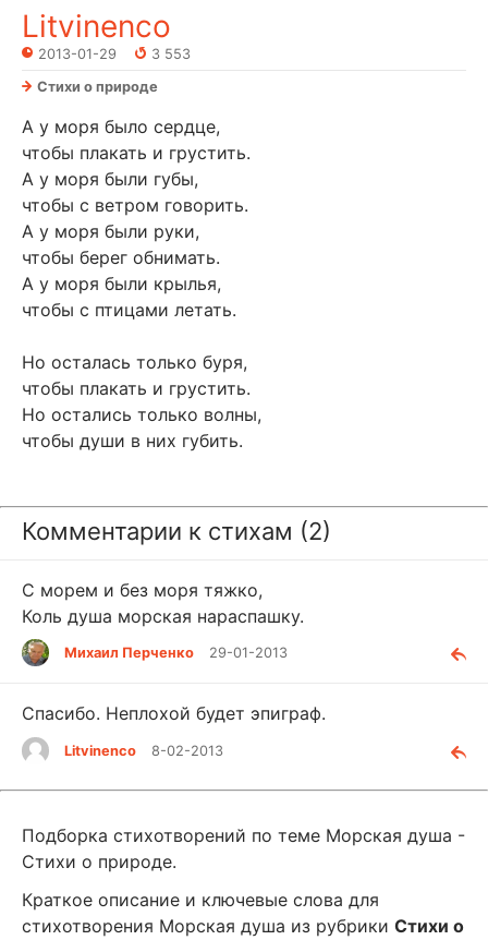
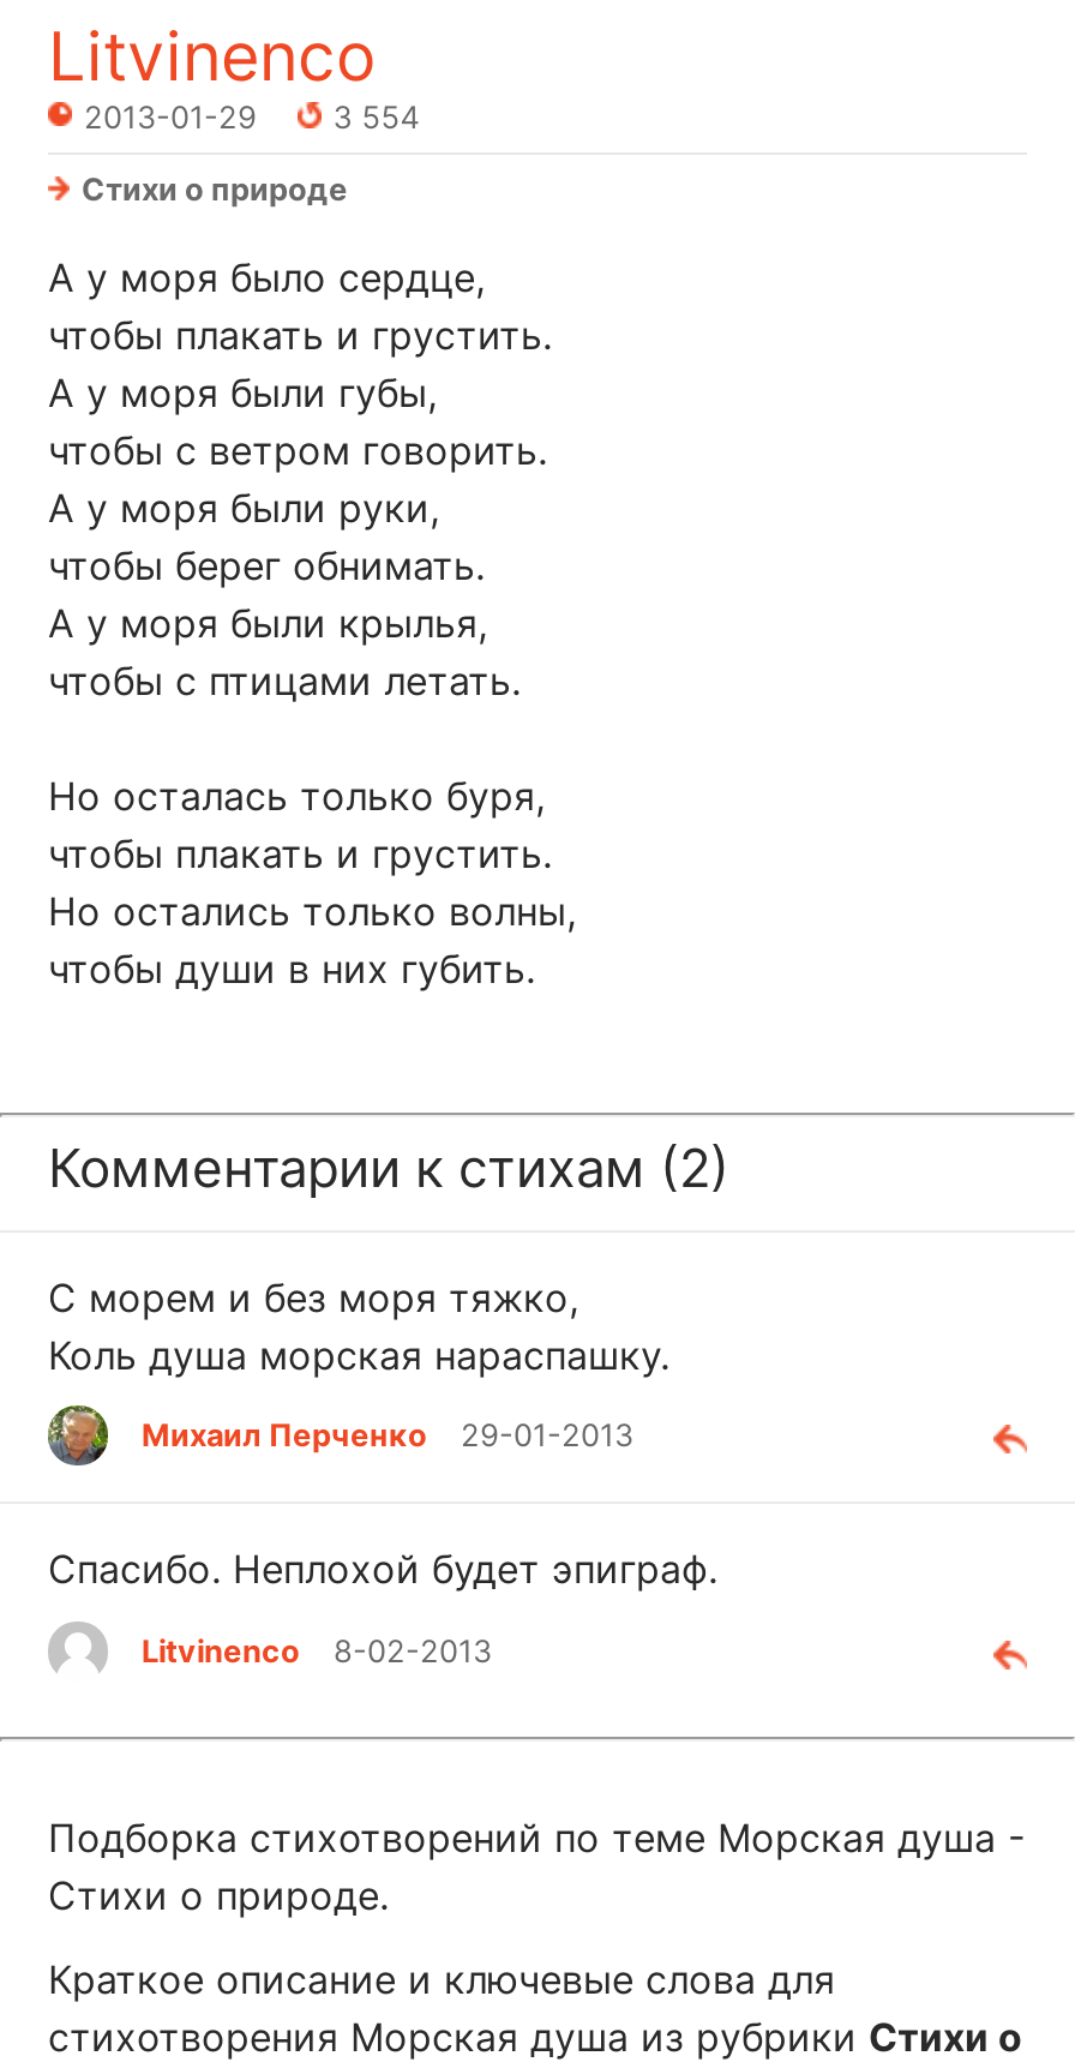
- 3 553
+ 3 554
